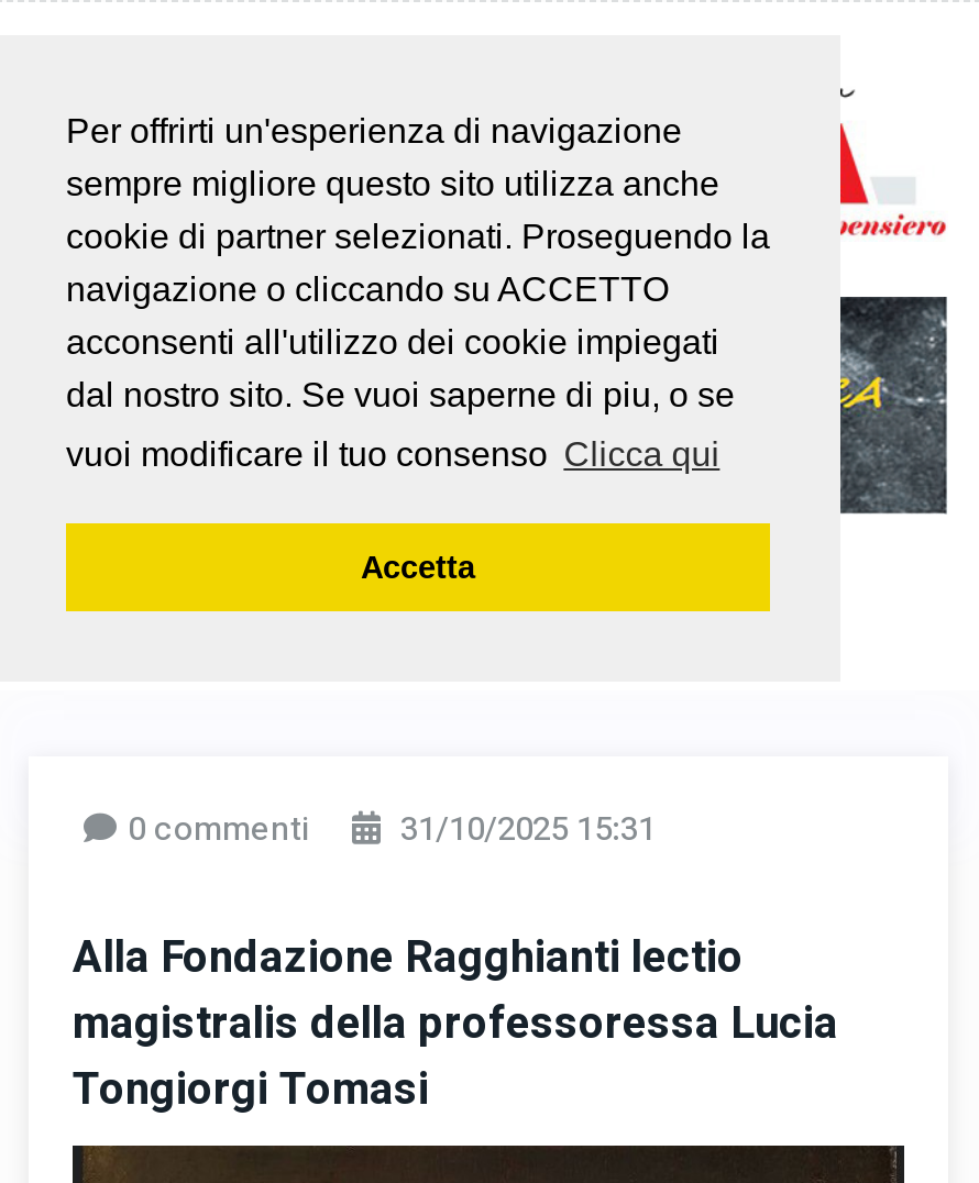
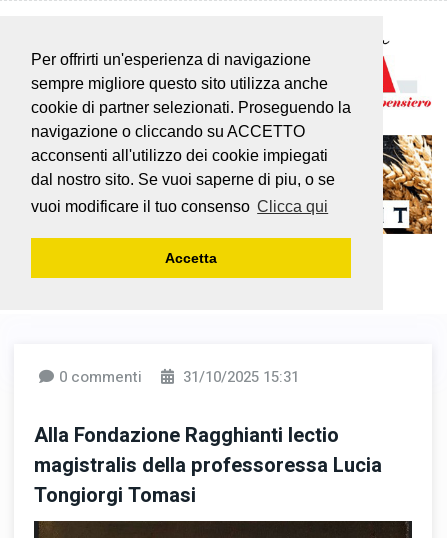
- [image]
+ [image]
